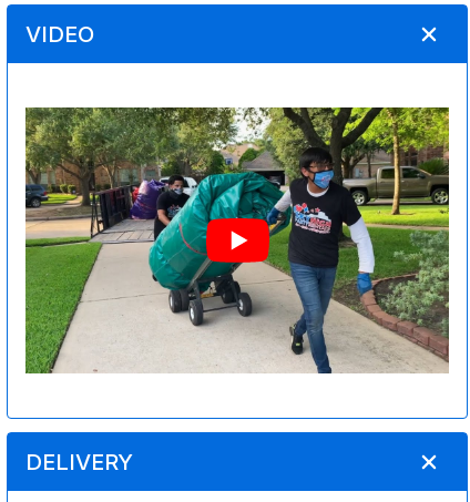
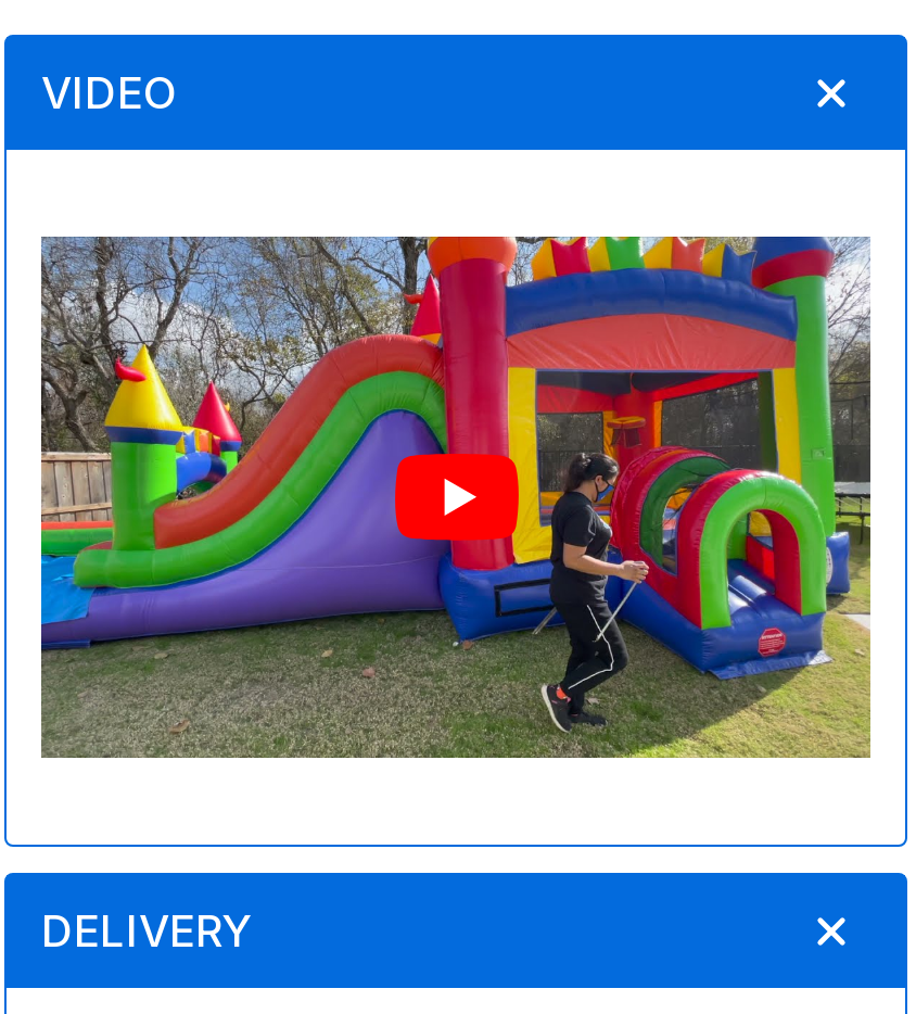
- [image]
+ [image]
